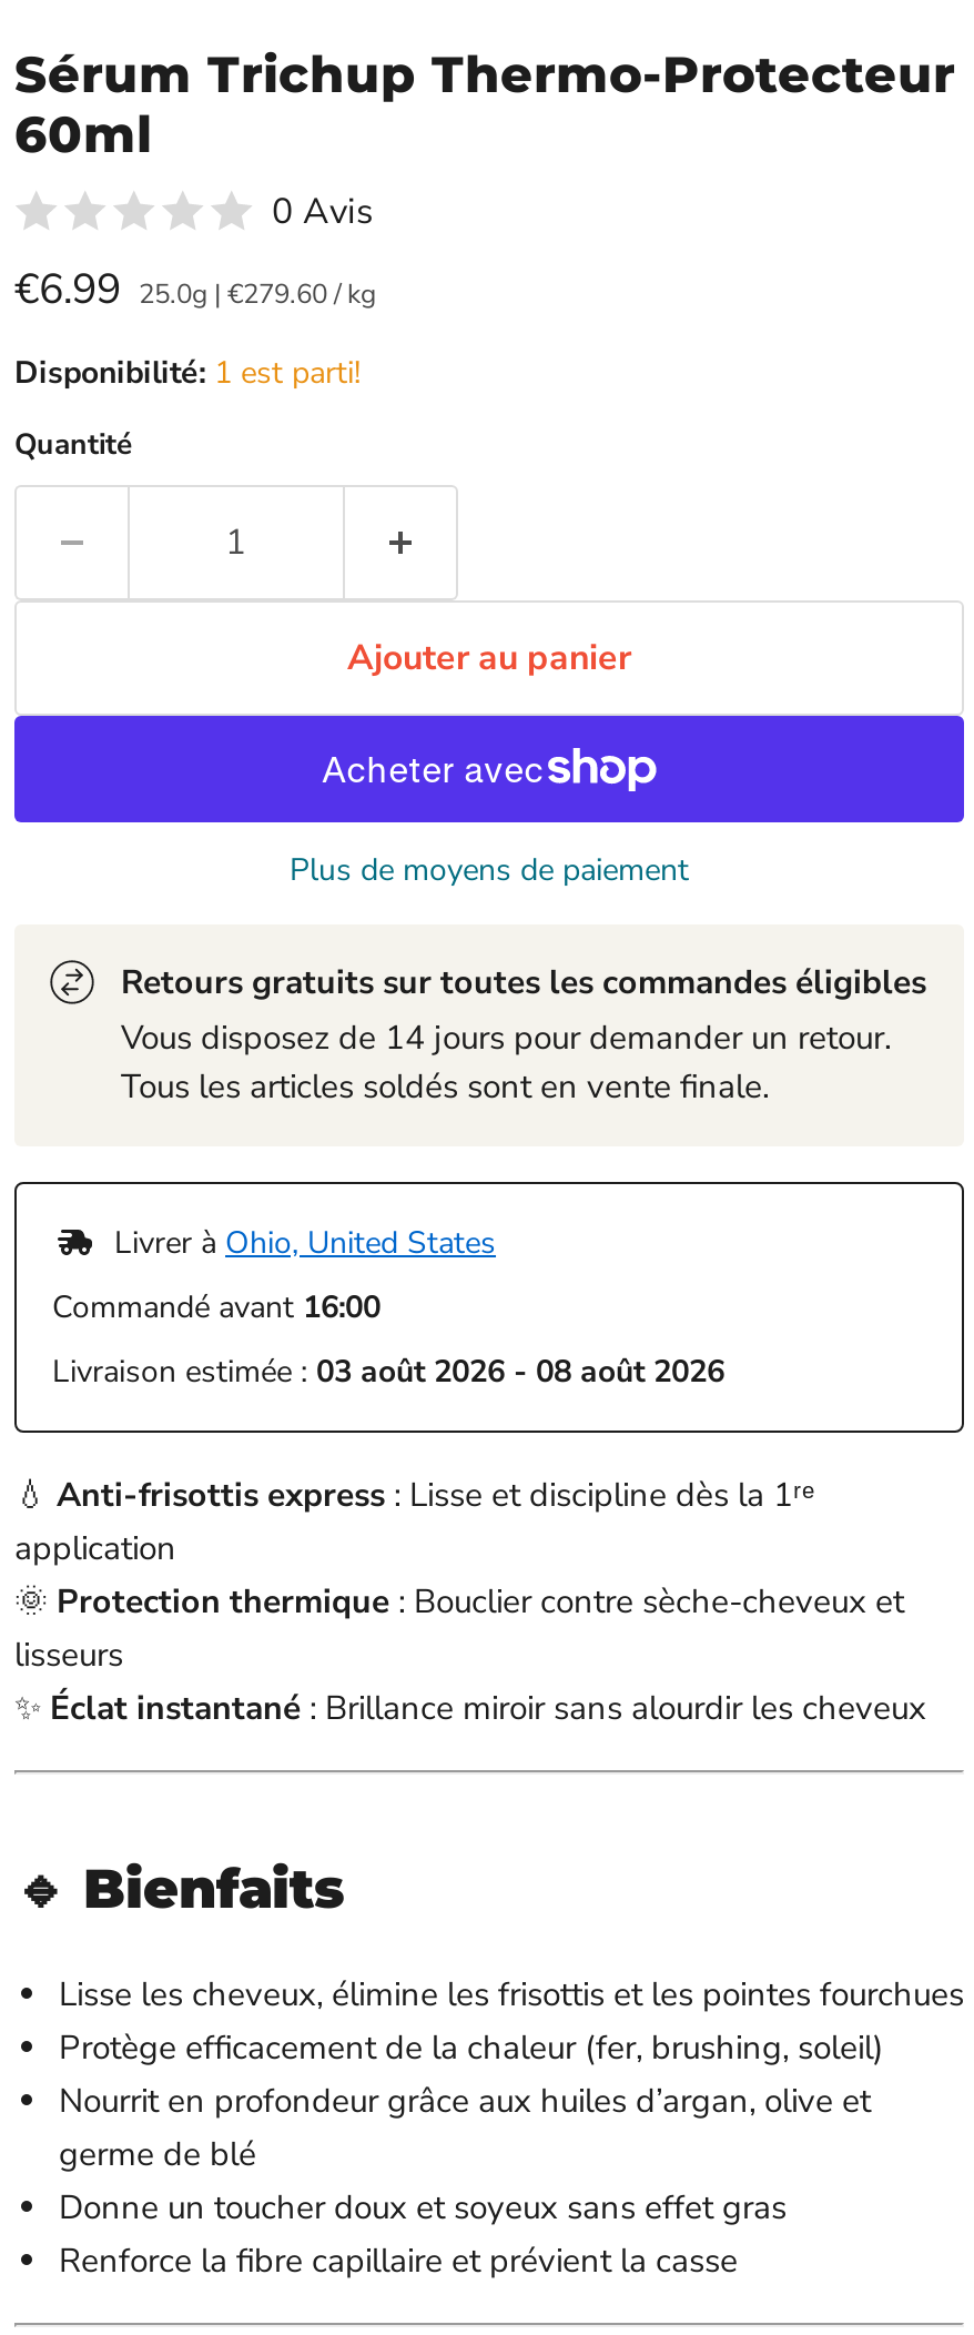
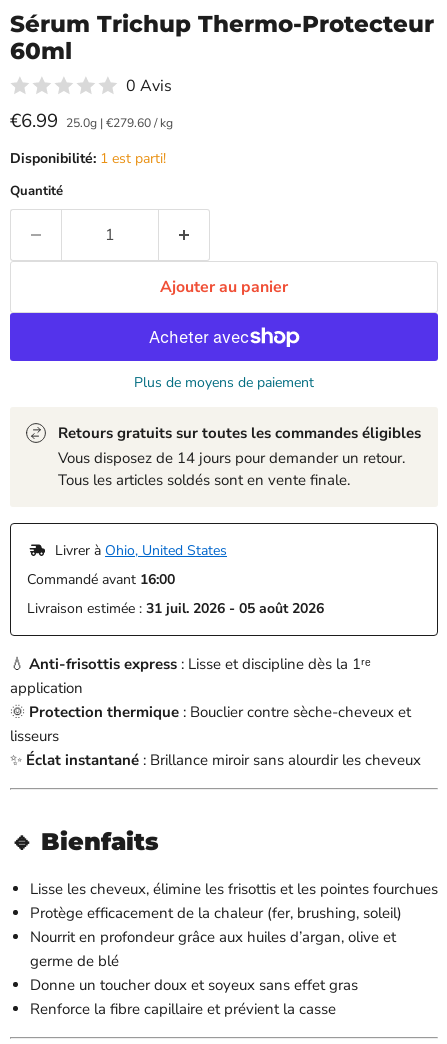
- Livraison estimée : 03 août 2026 - 08 août 2026
+ Livraison estimée : 31 juil. 2026 - 05 août 2026
